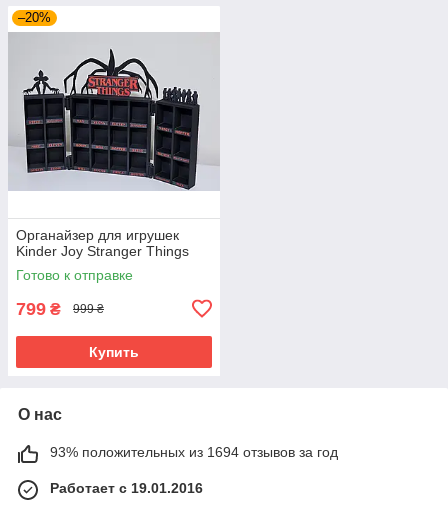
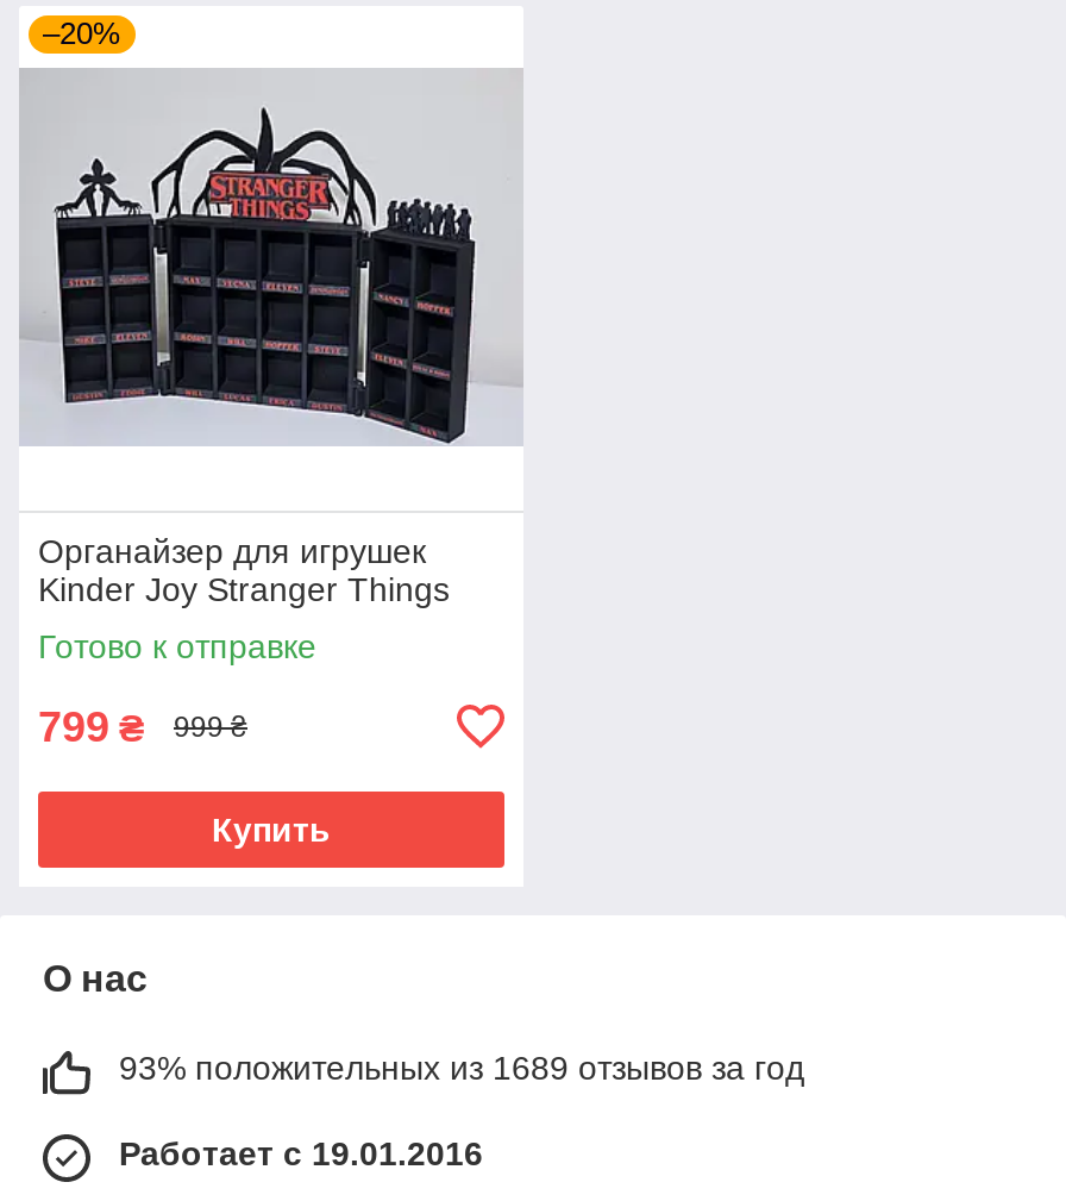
- 93% положительных из 1694 отзывов за год
+ 93% положительных из 1689 отзывов за год
